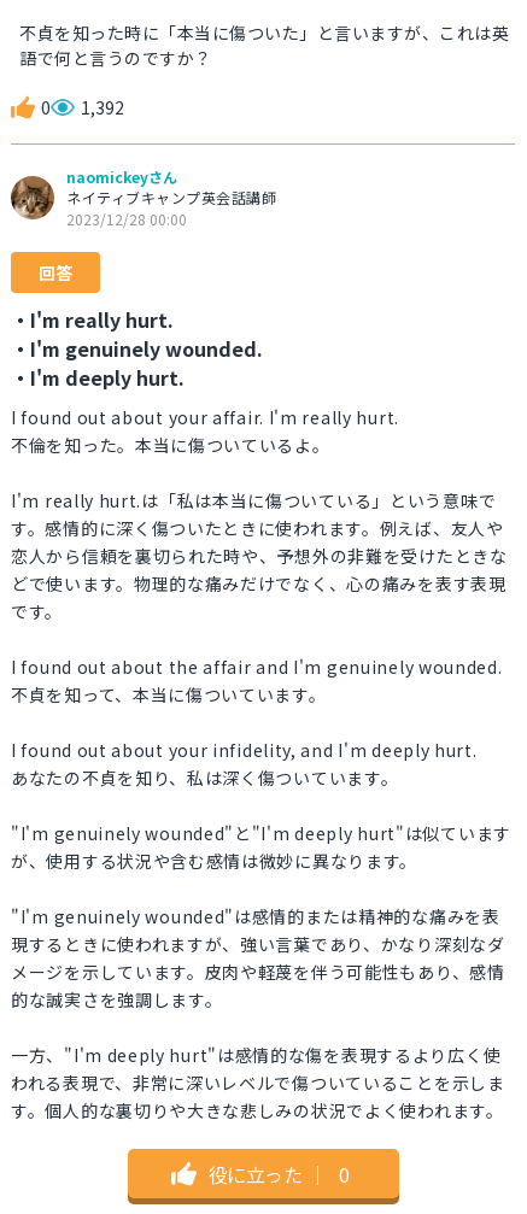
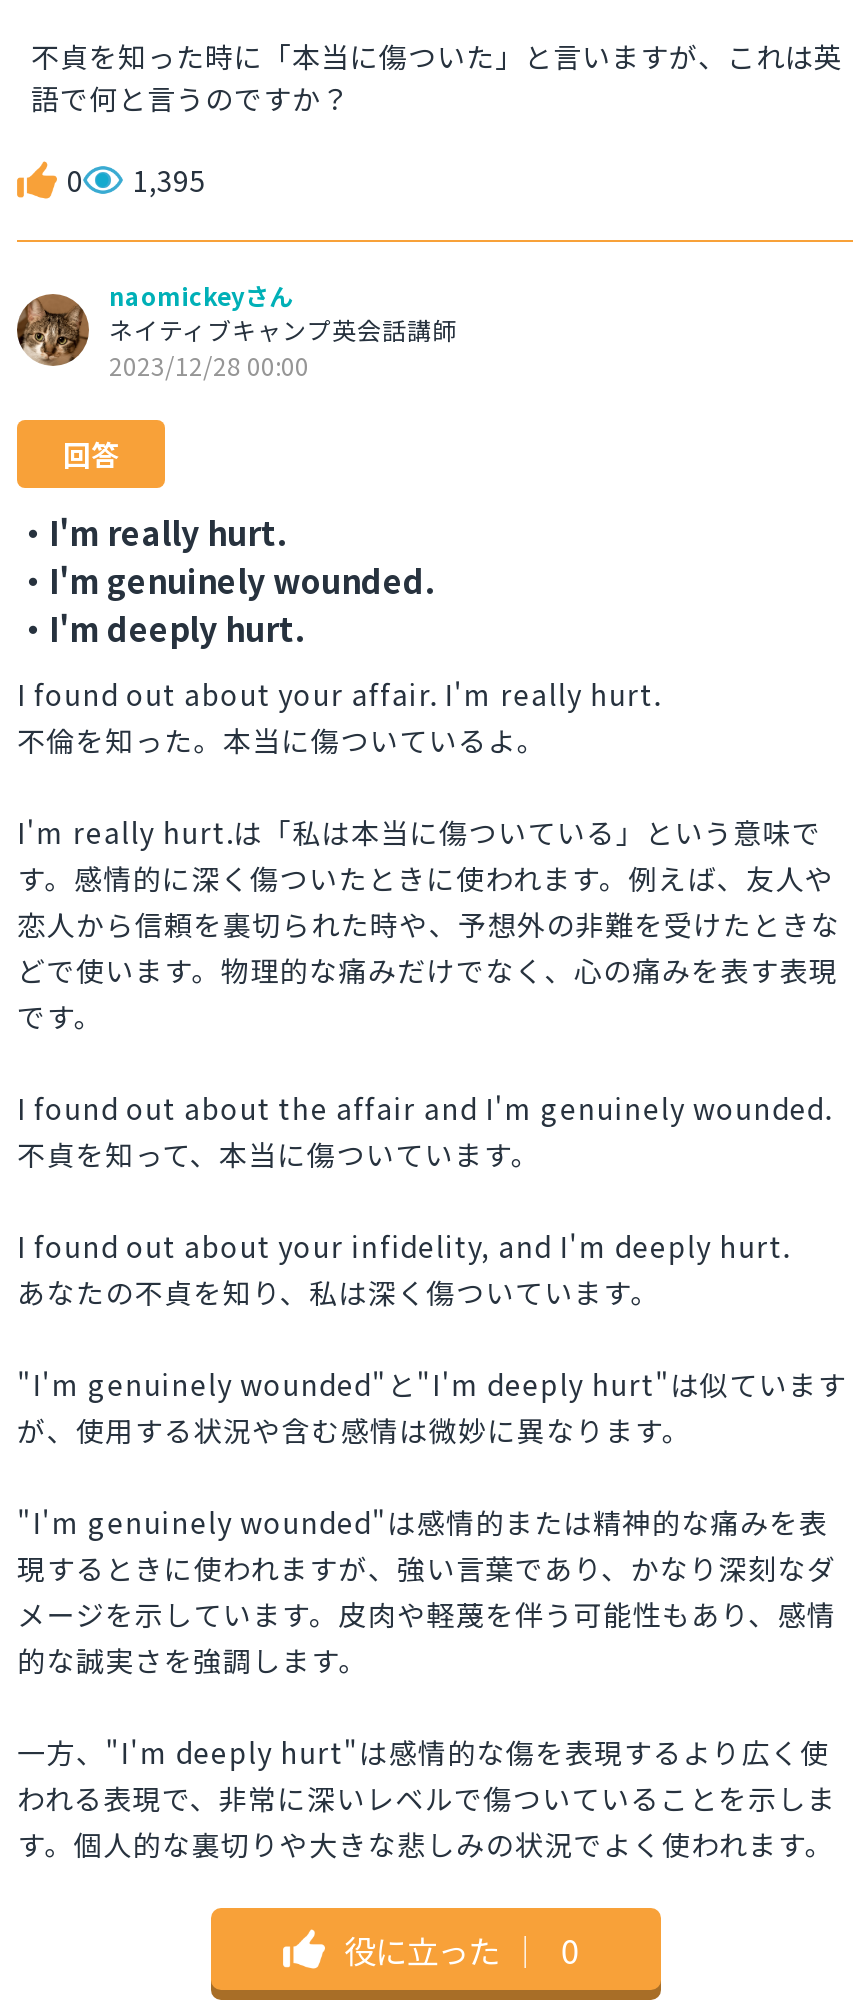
- 0 1,392
+ 0 1,395
